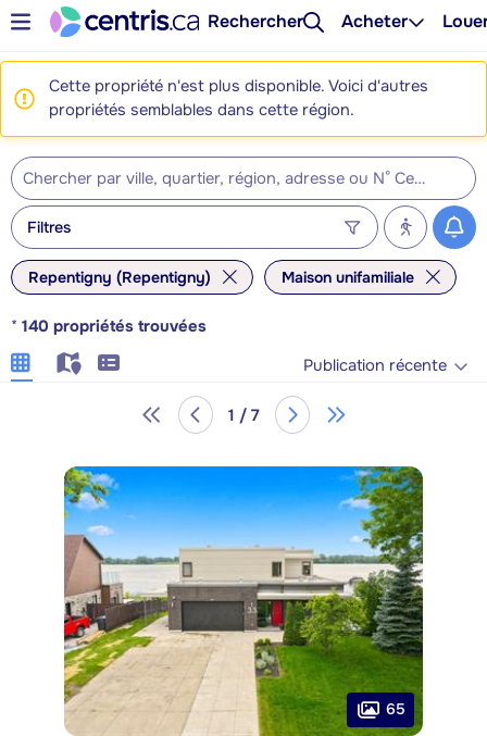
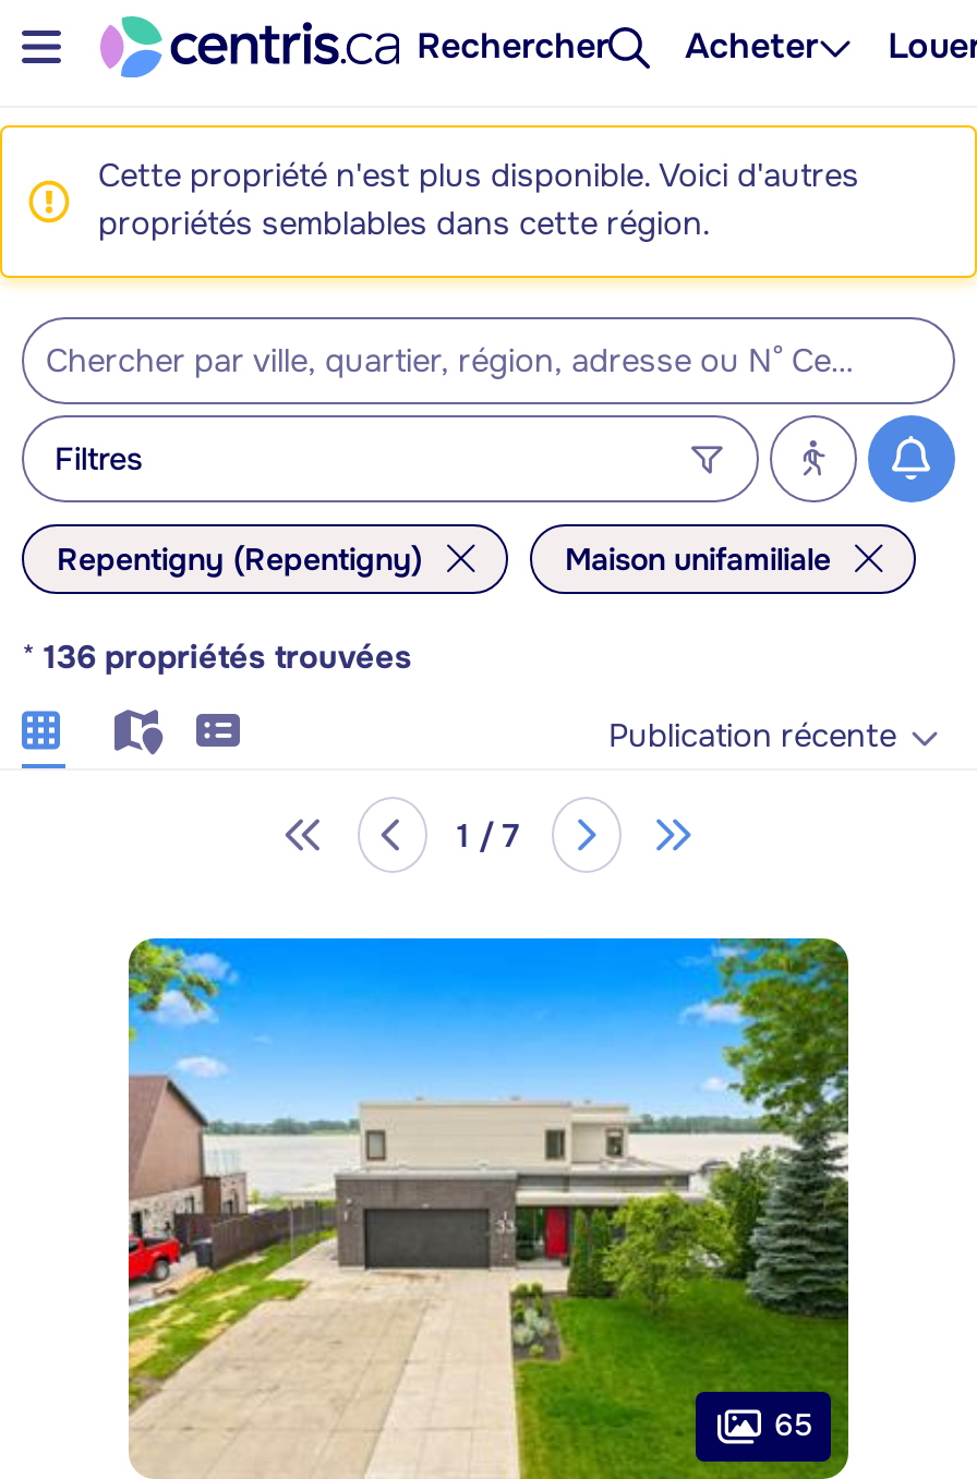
- * 140 propriétés trouvées
+ * 136 propriétés trouvées
